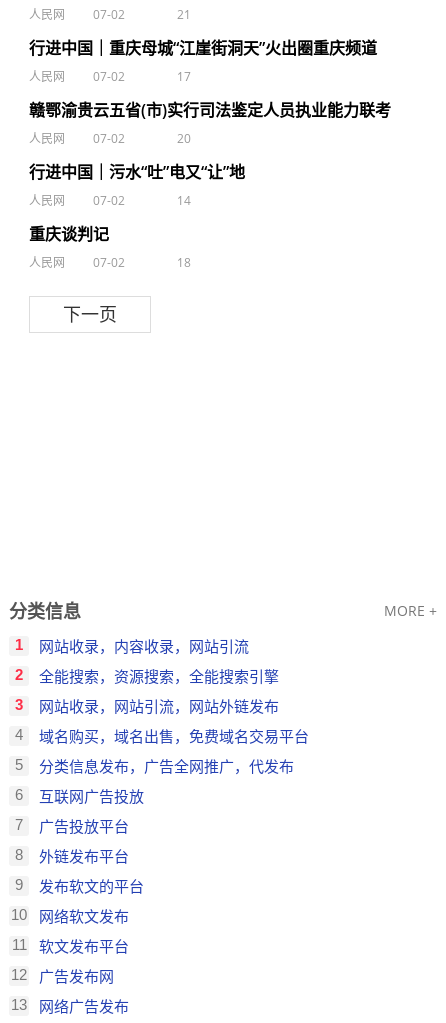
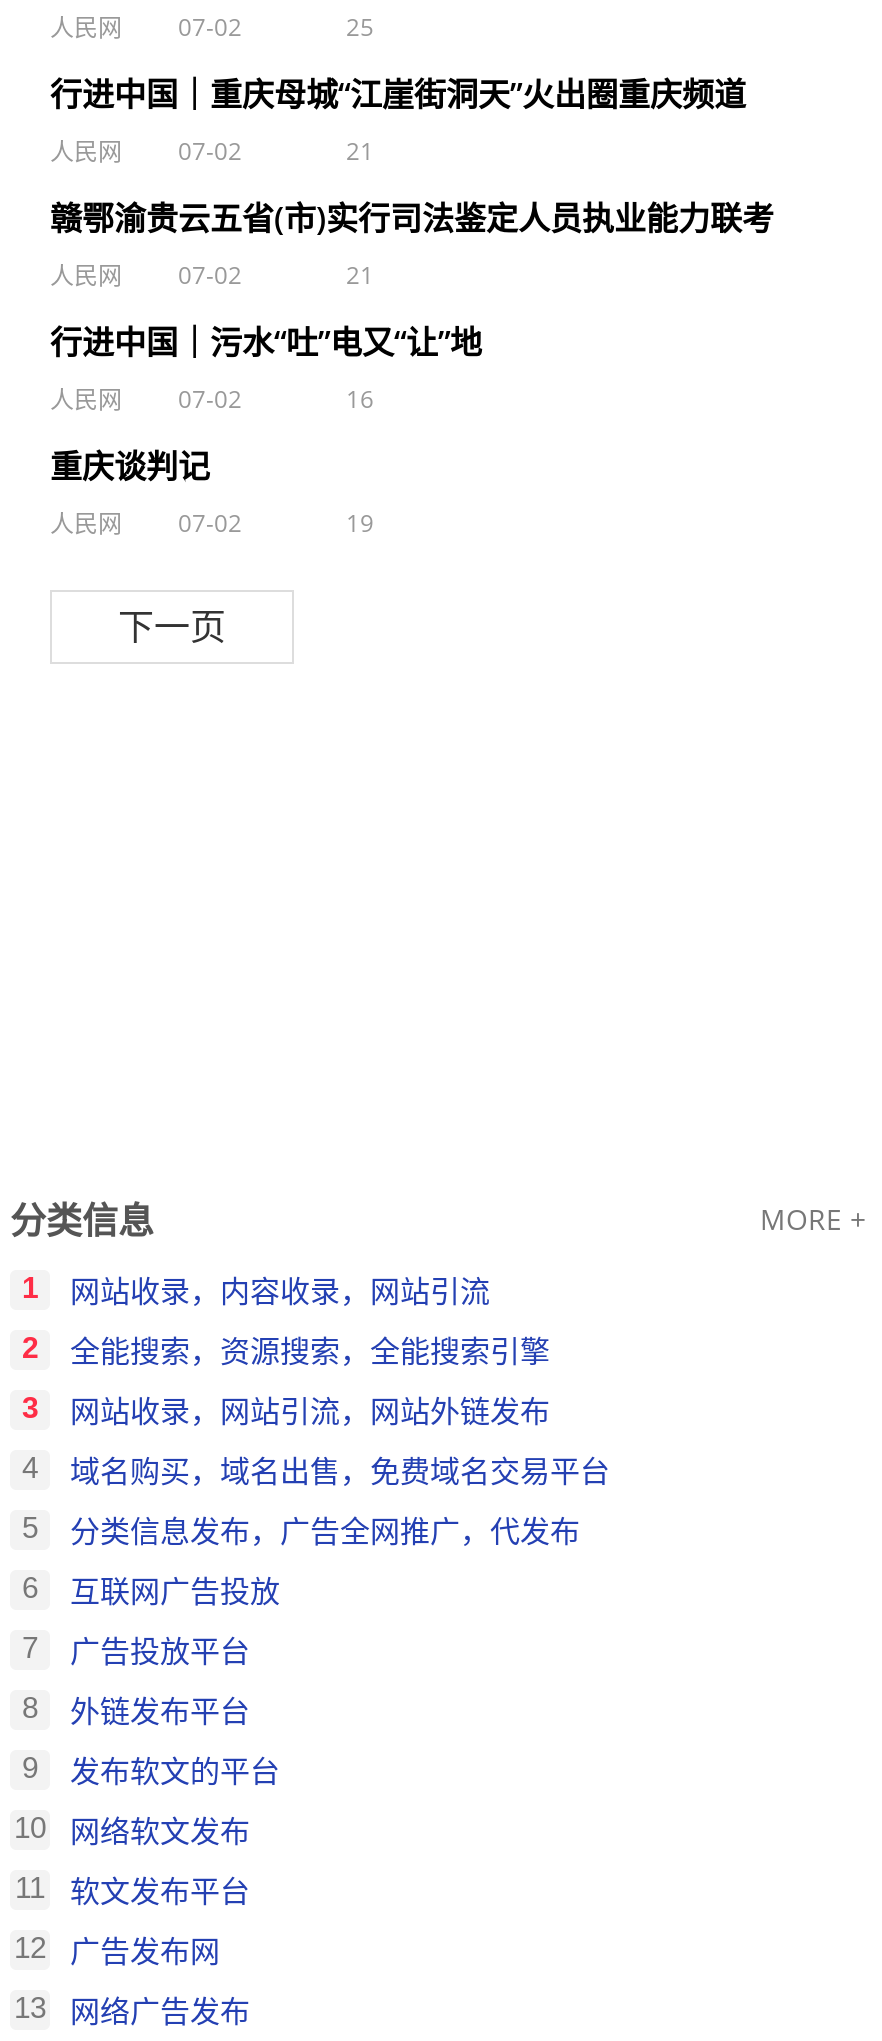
- 21
+ 25

- 17
+ 21

- 20
+ 21

- 14
+ 16

- 18
+ 19
